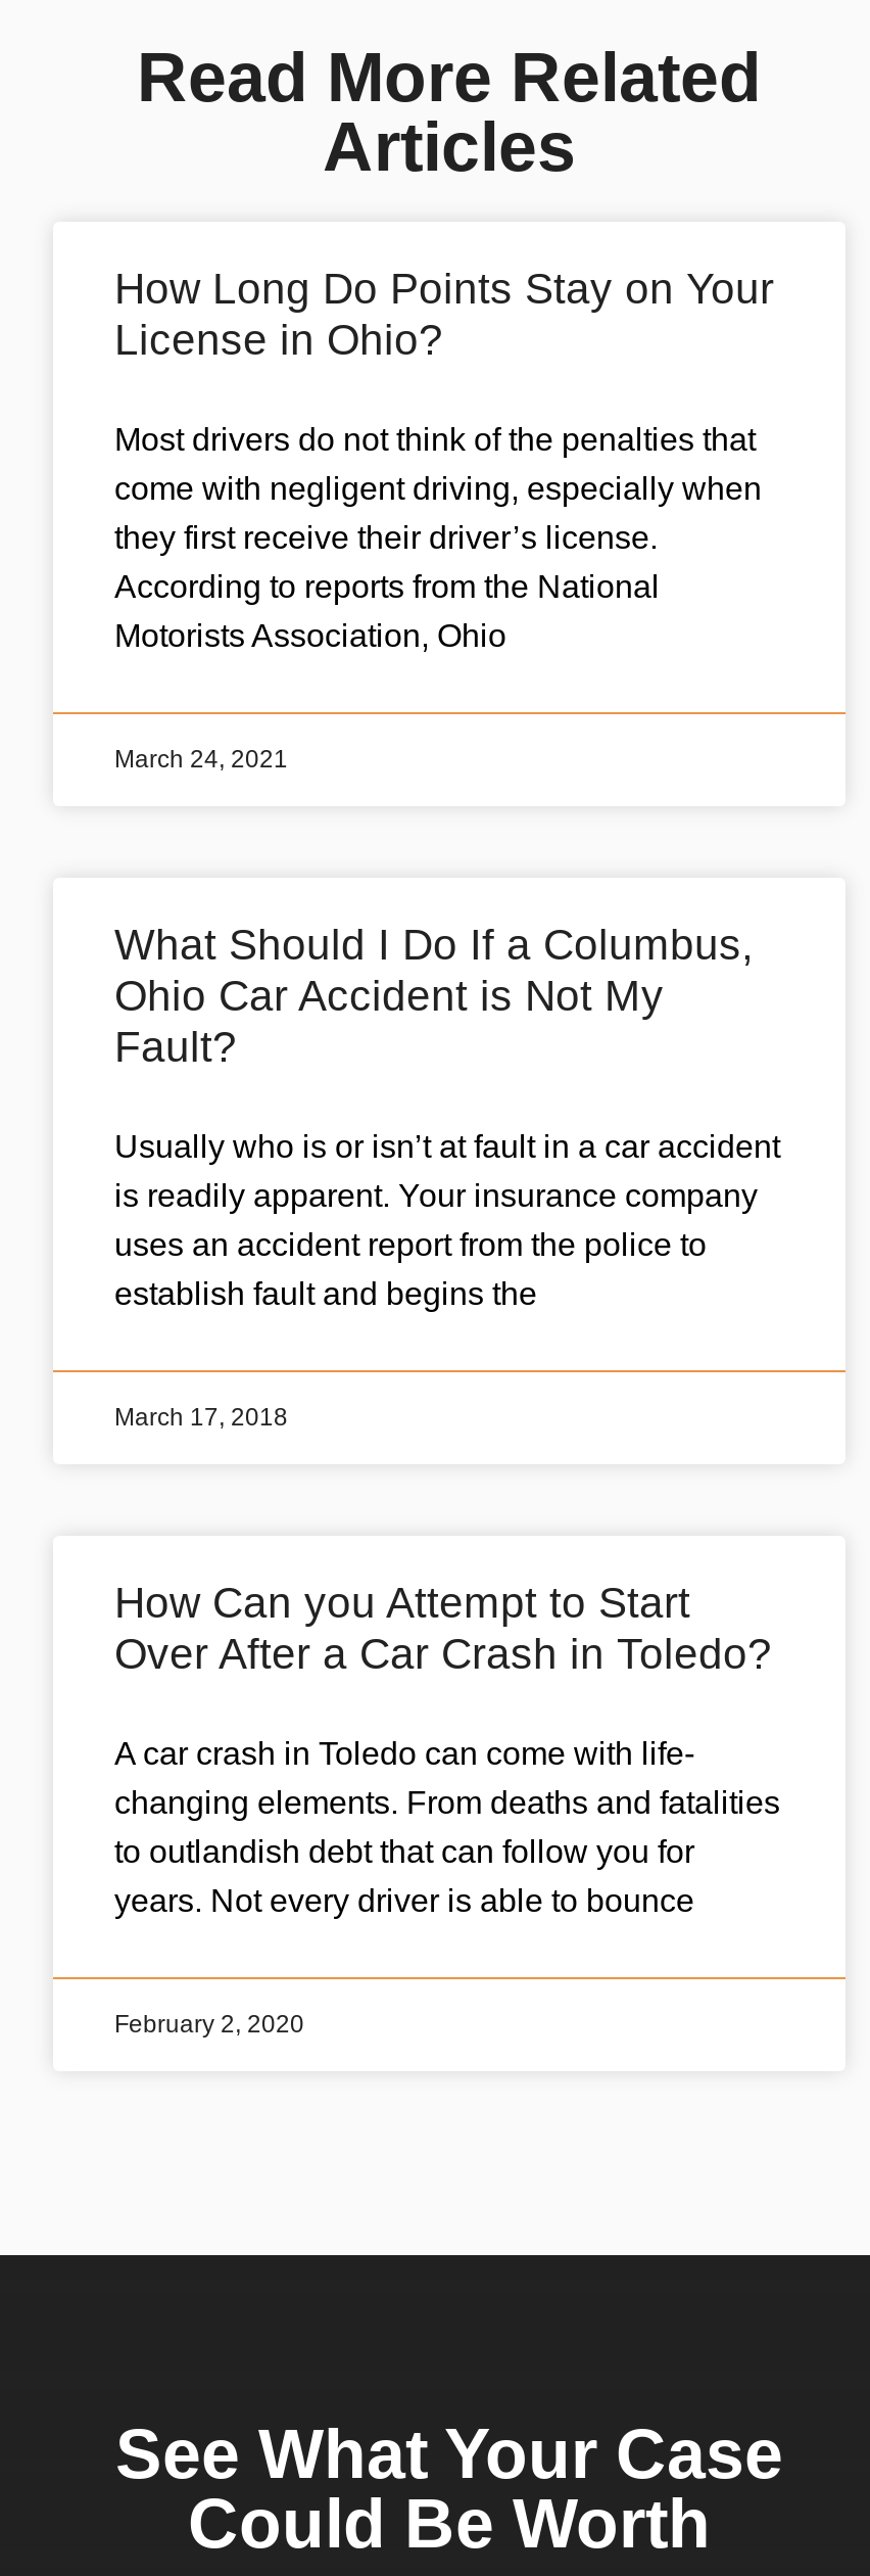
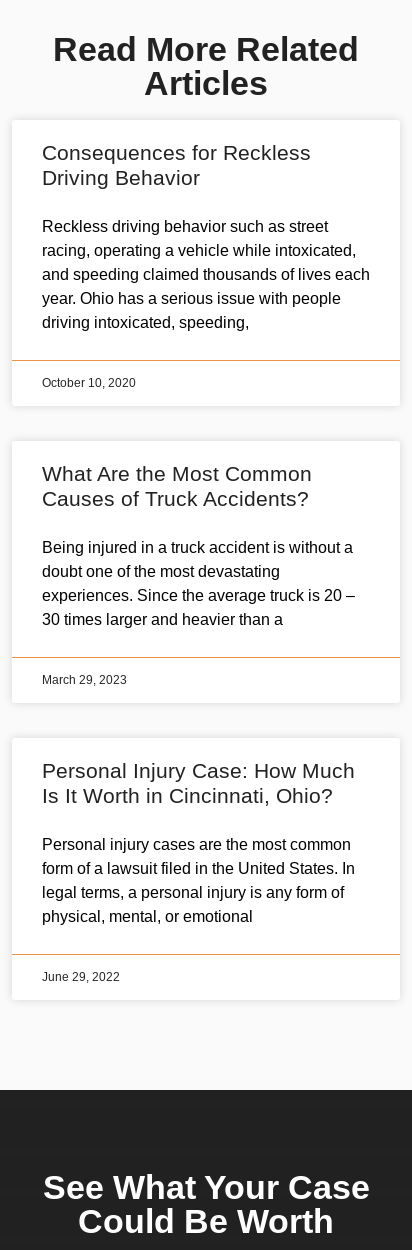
- How Long Do Points Stay on Your
- License in Ohio?
+ Consequences for Reckless
+ Driving Behavior

- Most drivers do not think of the penalties that
- come with negligent driving, especially when
- they first receive their driver’s license.
- According to reports from the National
- Motorists Association, Ohio
+ Reckless driving behavior such as street
+ racing, operating a vehicle while intoxicated,
+ and speeding claimed thousands of lives each
+ year. Ohio has a serious issue with people
+ driving intoxicated, speeding,

- March 24, 2021
+ October 10, 2020

- What Should I Do If a Columbus,
- Ohio Car Accident is Not My
- Fault?
+ What Are the Most Common
+ Causes of Truck Accidents?

- Usually who is or isn’t at fault in a car accident
- is readily apparent. Your insurance company
- uses an accident report from the police to
- establish fault and begins the
+ Being injured in a truck accident is without a
+ doubt one of the most devastating
+ experiences. Since the average truck is 20 –
+ 30 times larger and heavier than a

- March 17, 2018
+ March 29, 2023

- How Can you Attempt to Start
- Over After a Car Crash in Toledo?
+ Personal Injury Case: How Much
+ Is It Worth in Cincinnati, Ohio?

- A car crash in Toledo can come with life-
- changing elements. From deaths and fatalities
- to outlandish debt that can follow you for
- years. Not every driver is able to bounce
+ Personal injury cases are the most common
+ form of a lawsuit filed in the United States. In
+ legal terms, a personal injury is any form of
+ physical, mental, or emotional

- February 2, 2020
+ June 29, 2022
